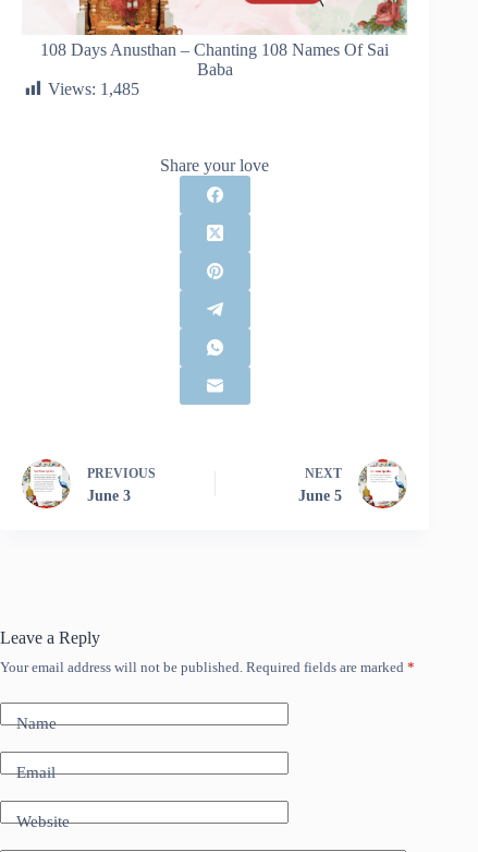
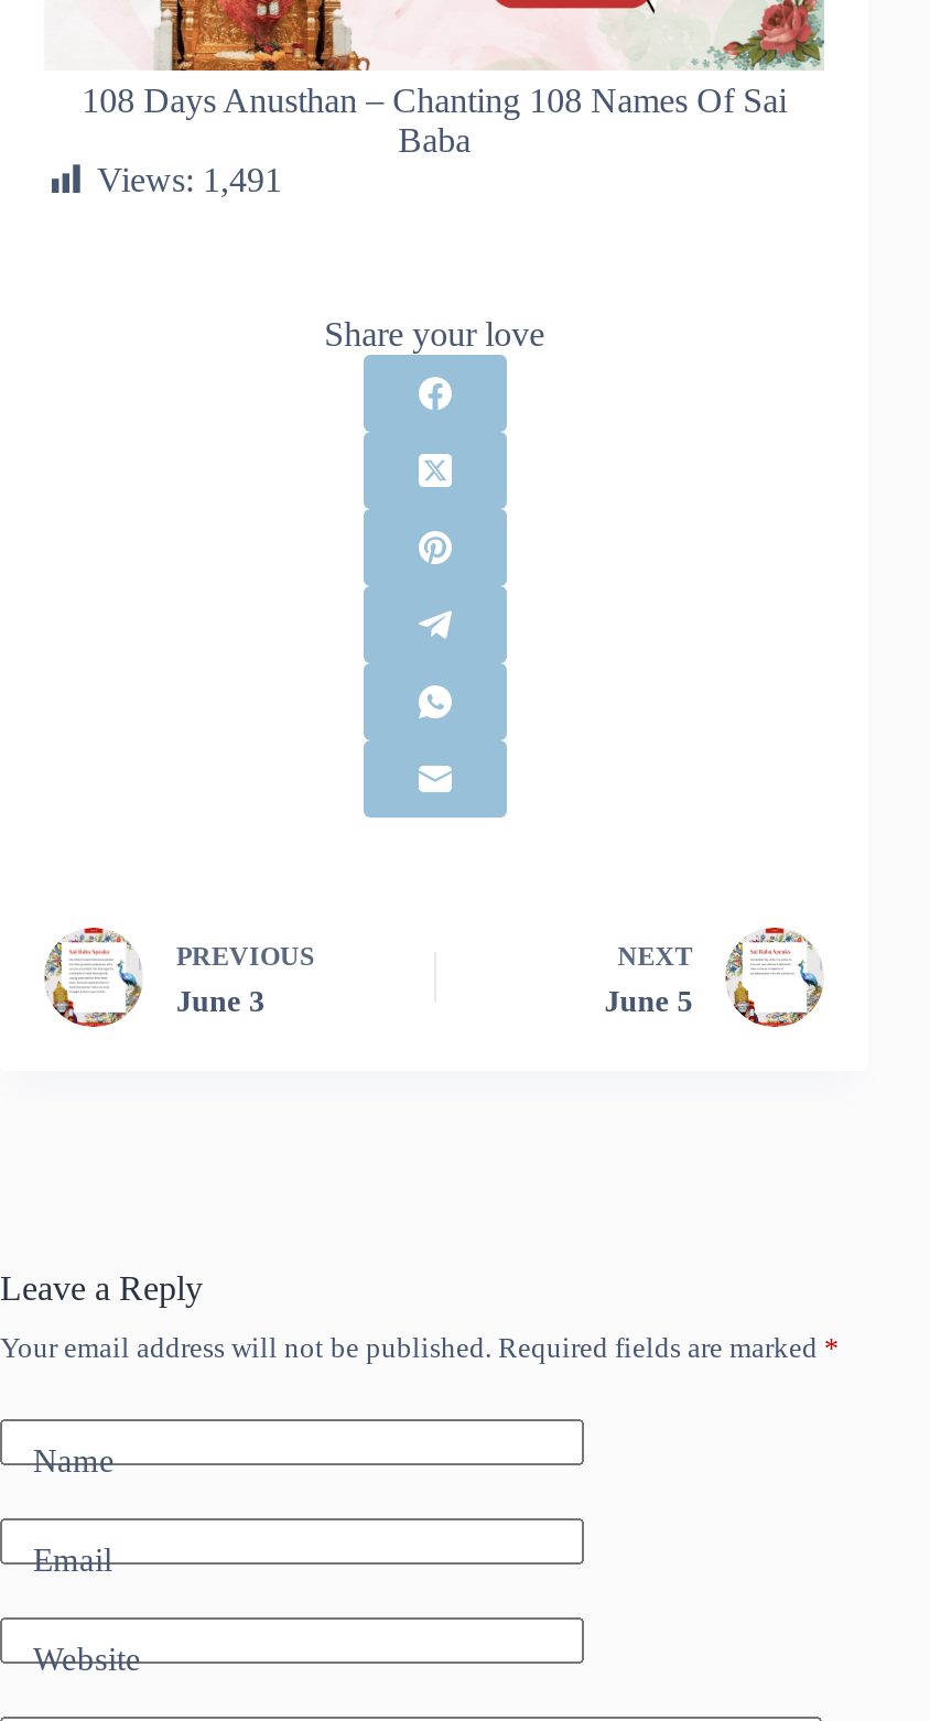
- Views: 1,485
+ Views: 1,491
